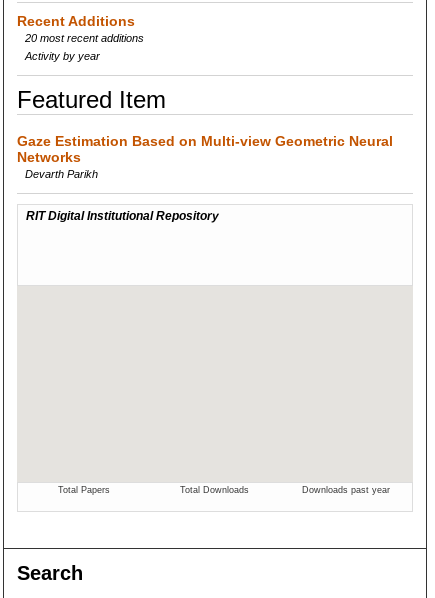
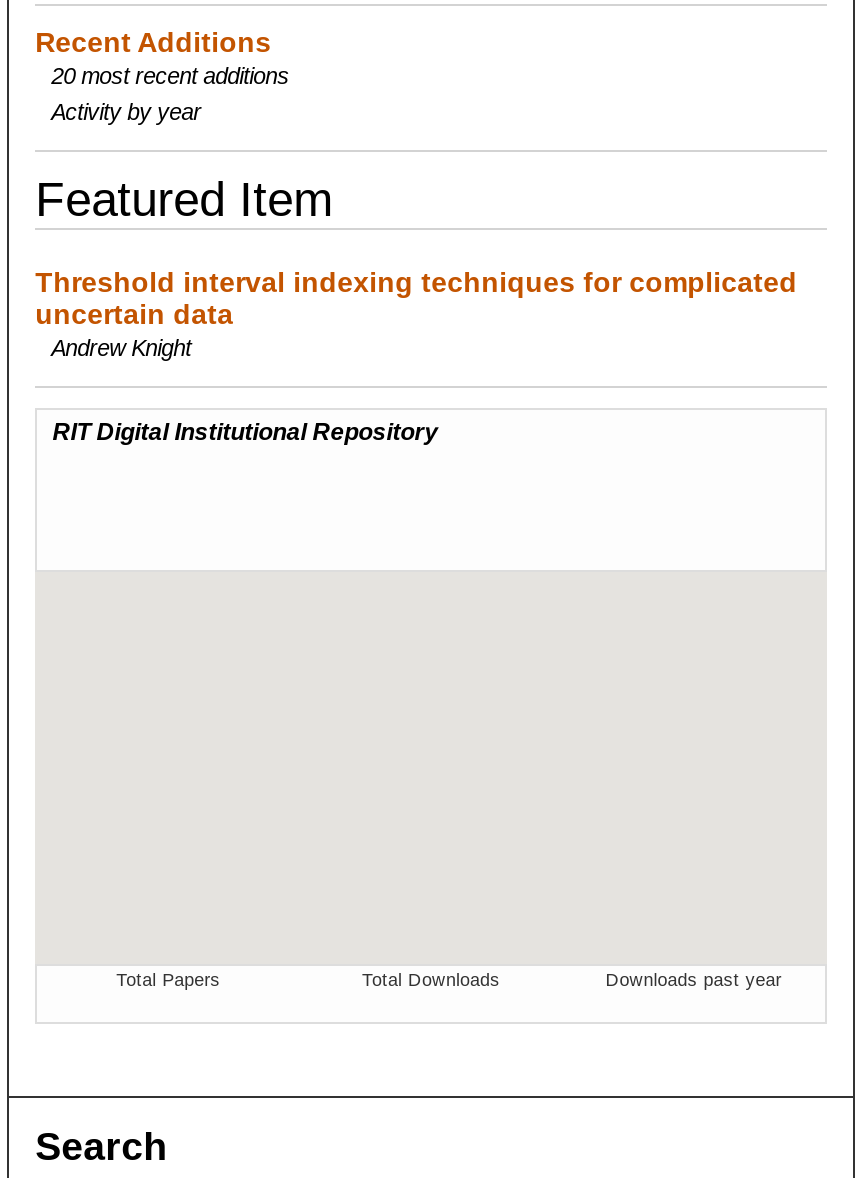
- Gaze Estimation Based on Multi-view Geometric Neural
- Networks
- Devarth Parikh
+ Threshold interval indexing techniques for complicated
+ uncertain data
+ Andrew Knight
